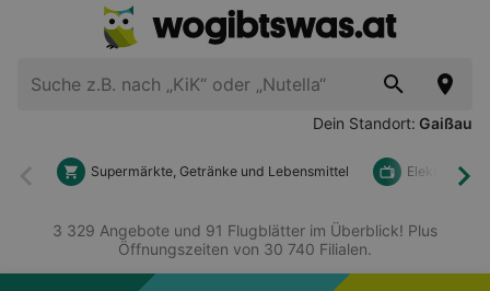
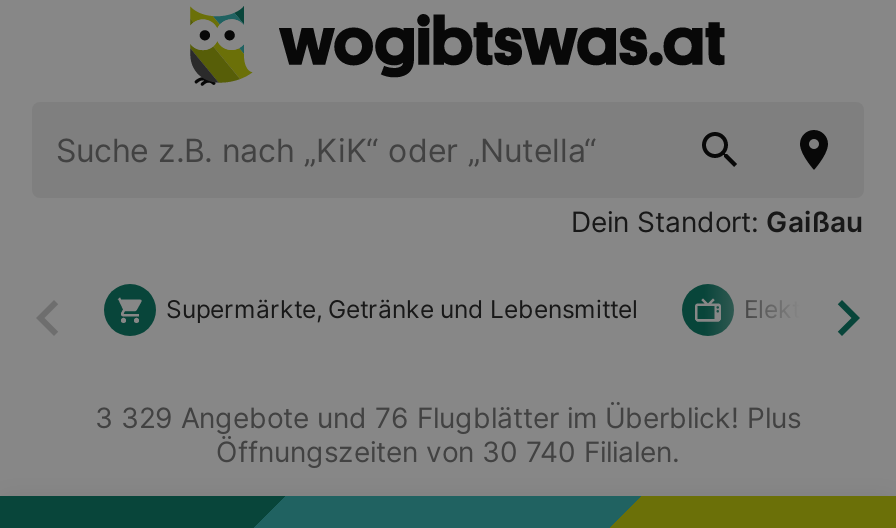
- 3 329 Angebote und 91 Flugblätter im Überblick! Plus
+ 3 329 Angebote und 76 Flugblätter im Überblick! Plus
